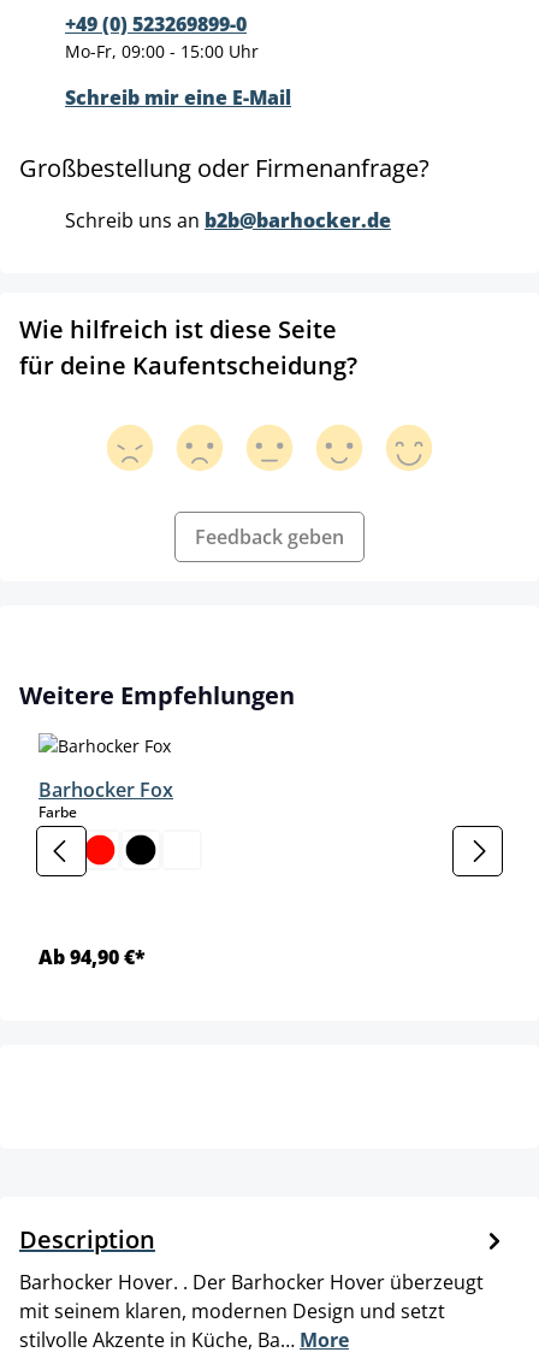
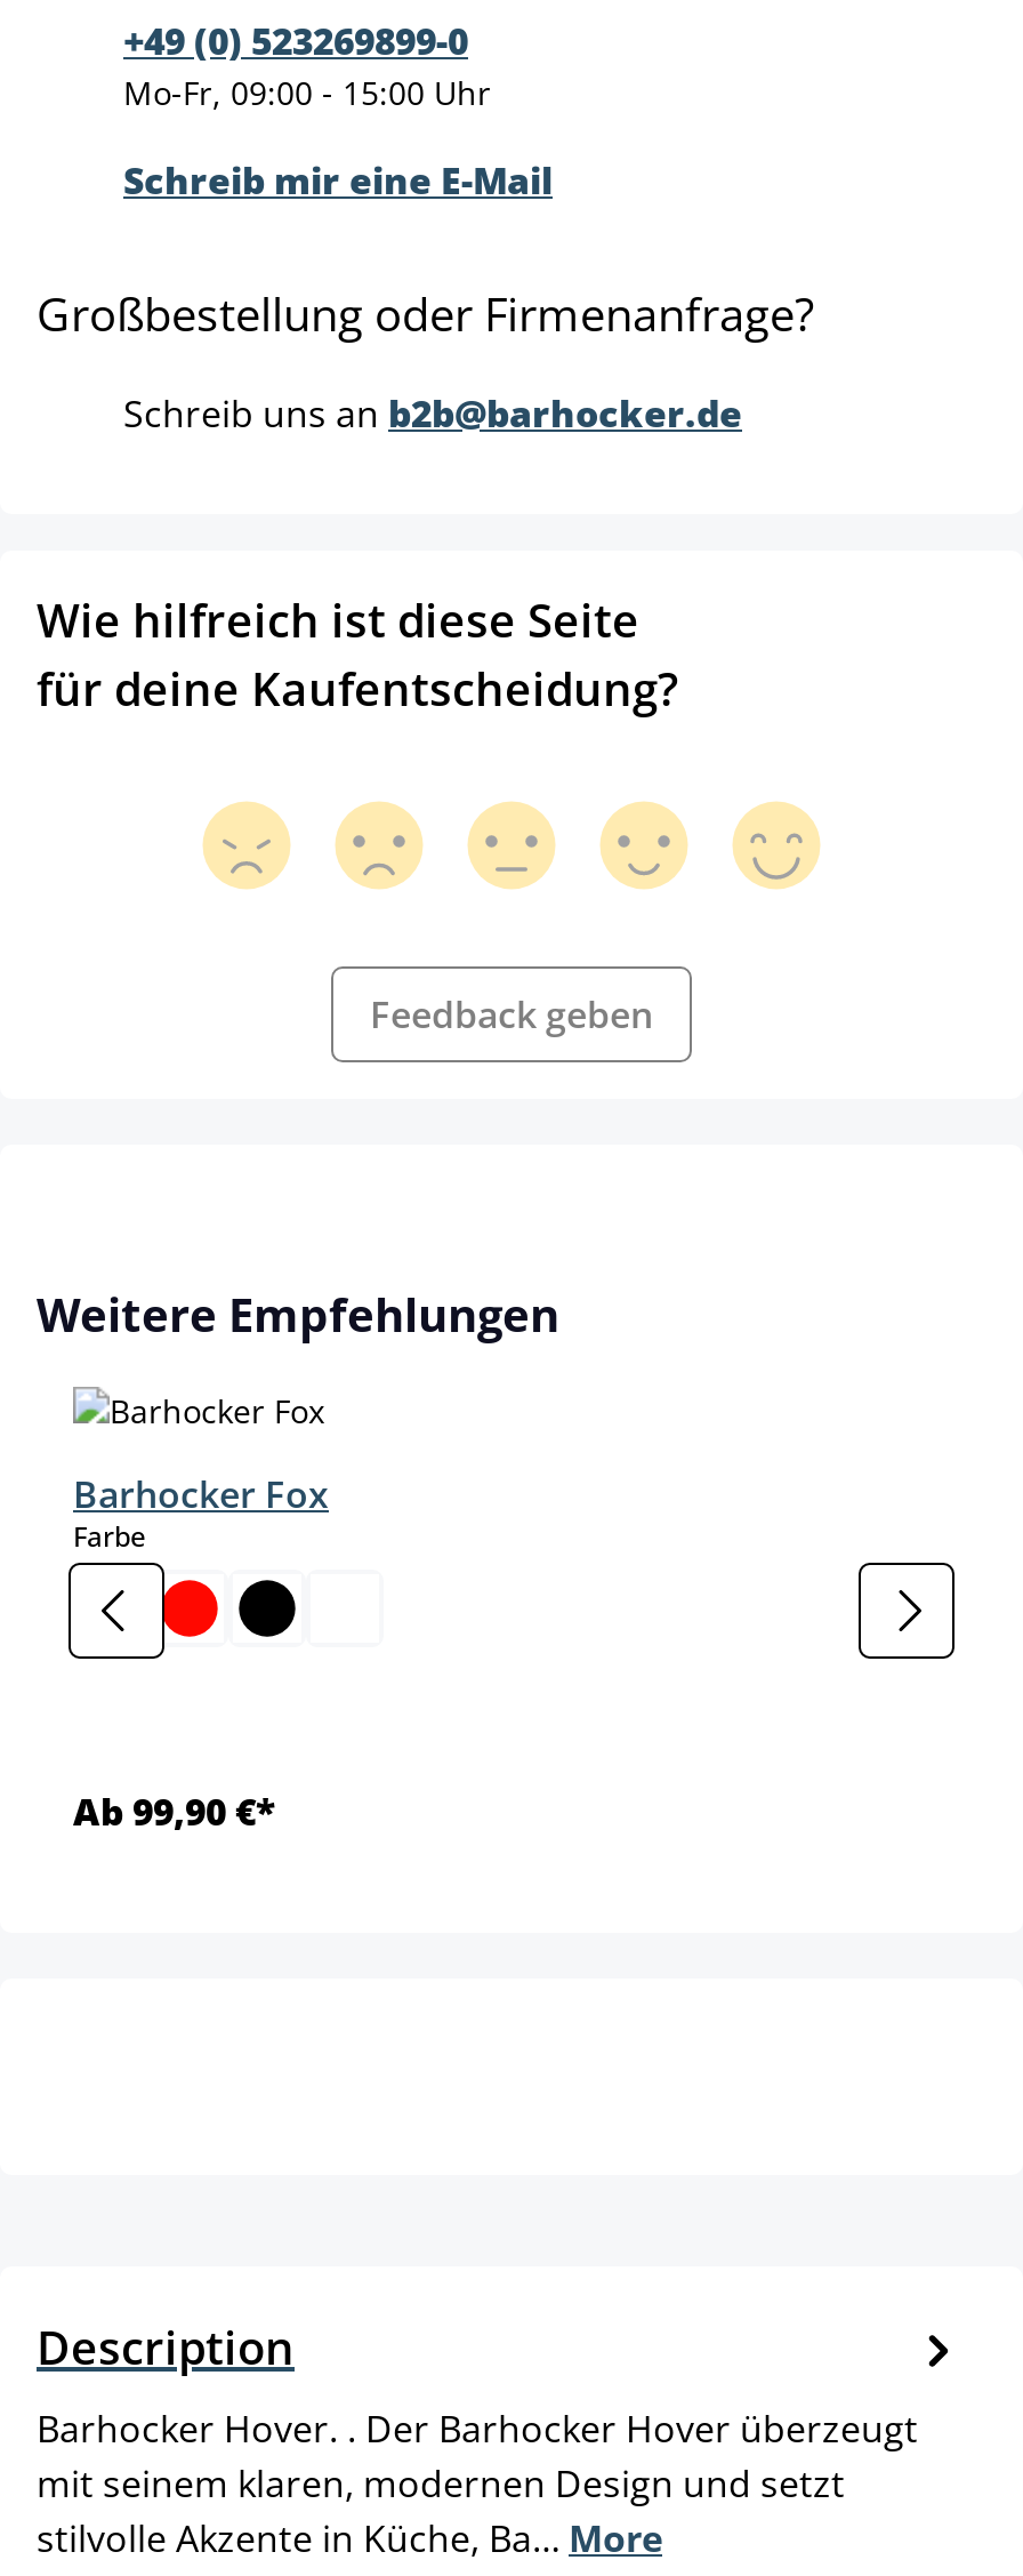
- Ab 94,90 €*
+ Ab 99,90 €*
